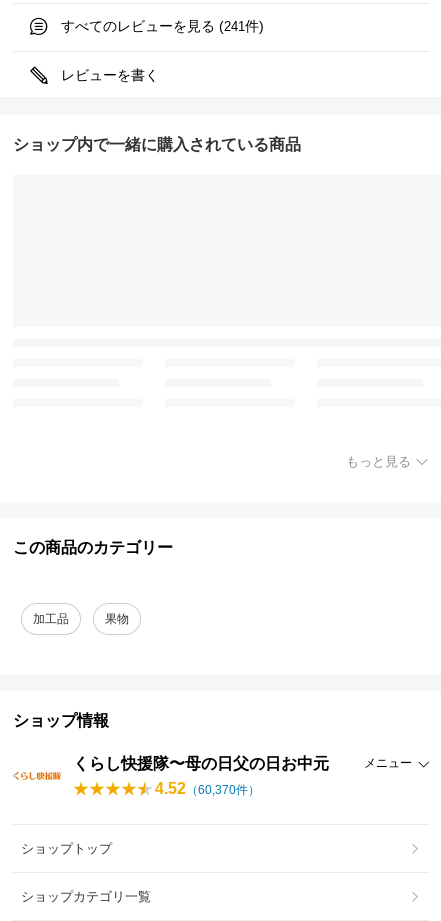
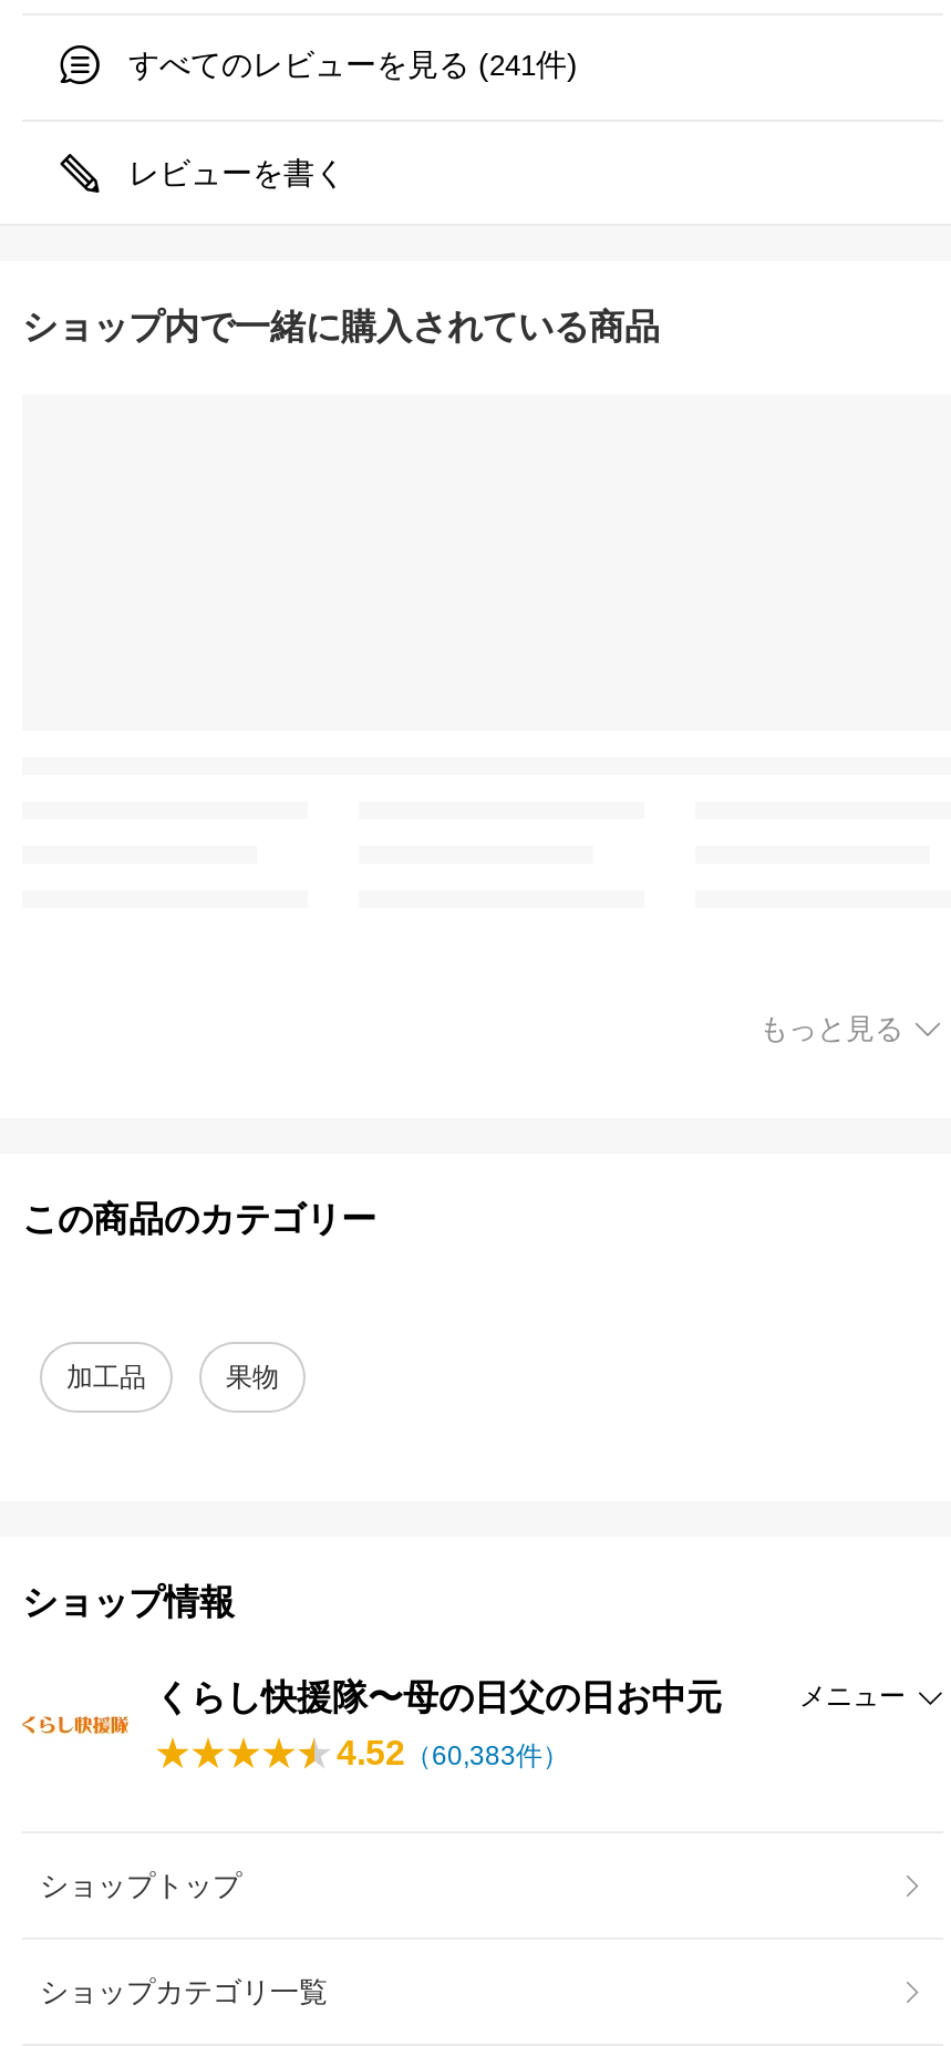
- 4.52（60,370件）
+ 4.52（60,383件）
